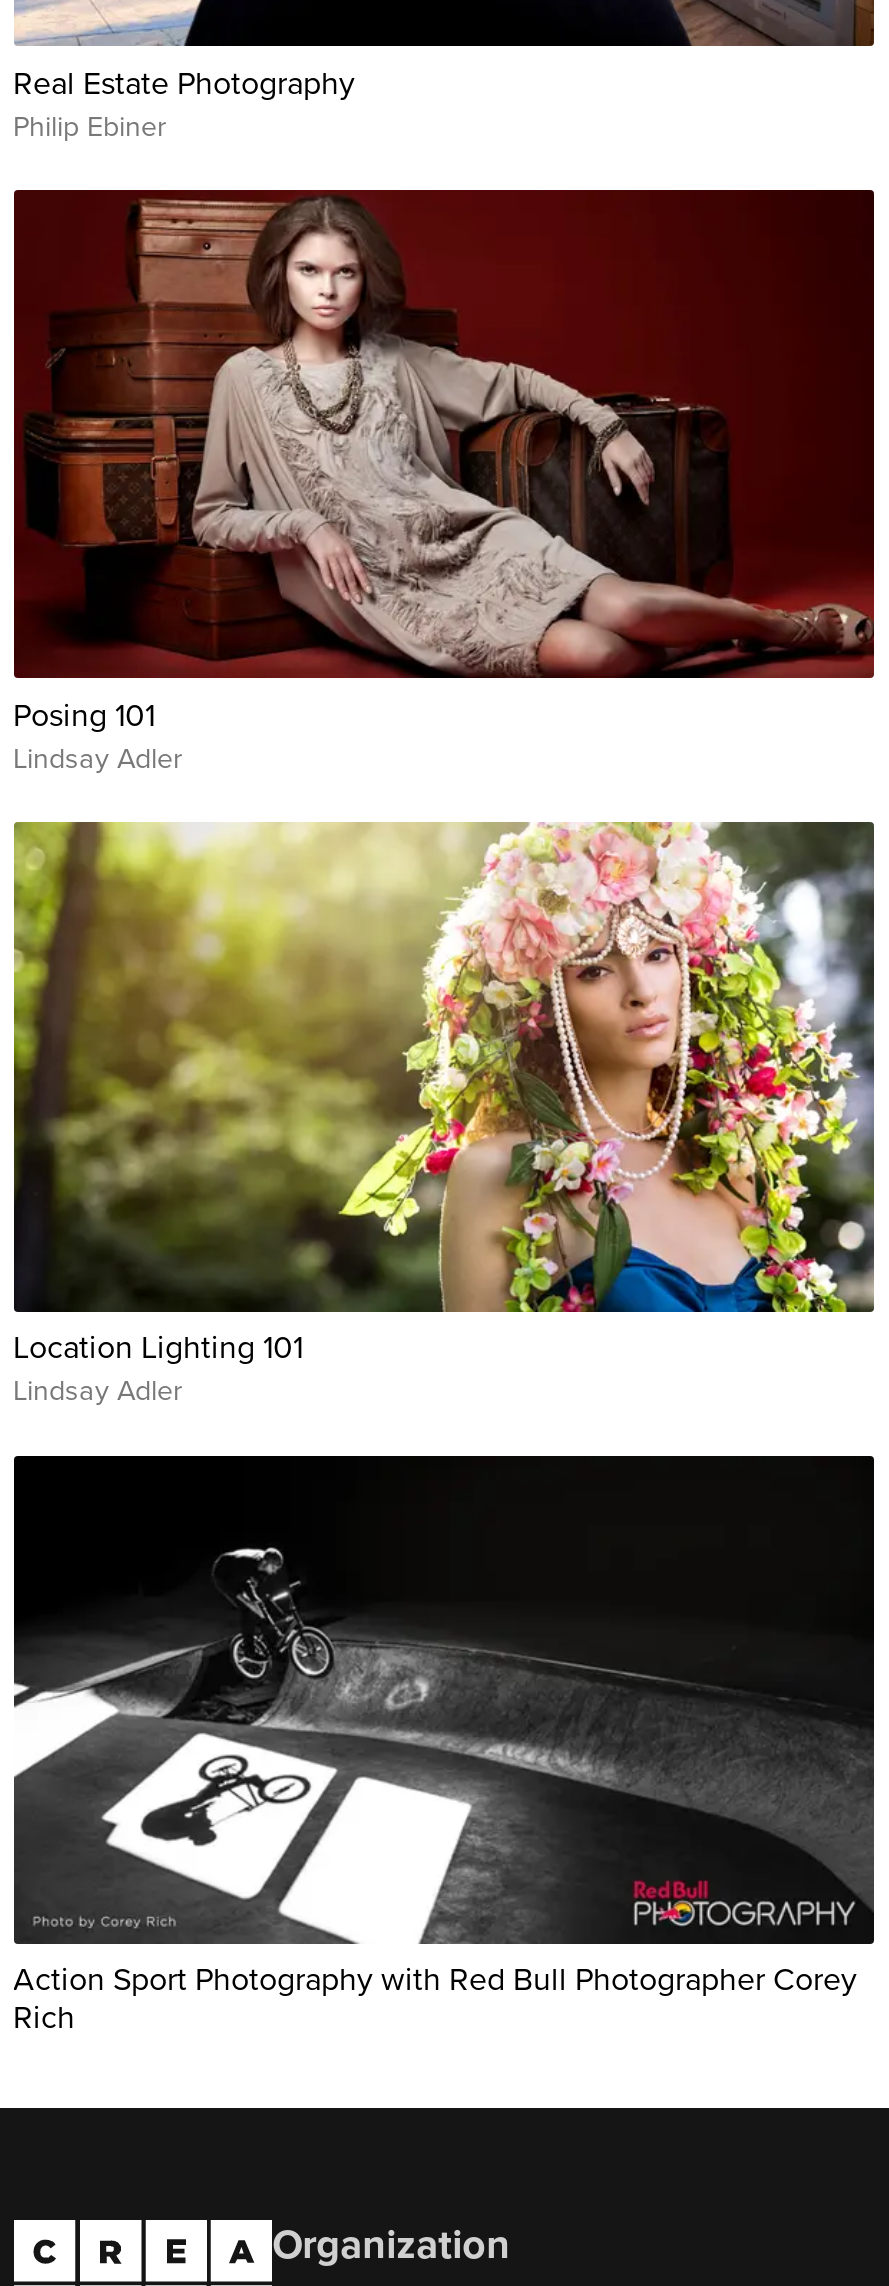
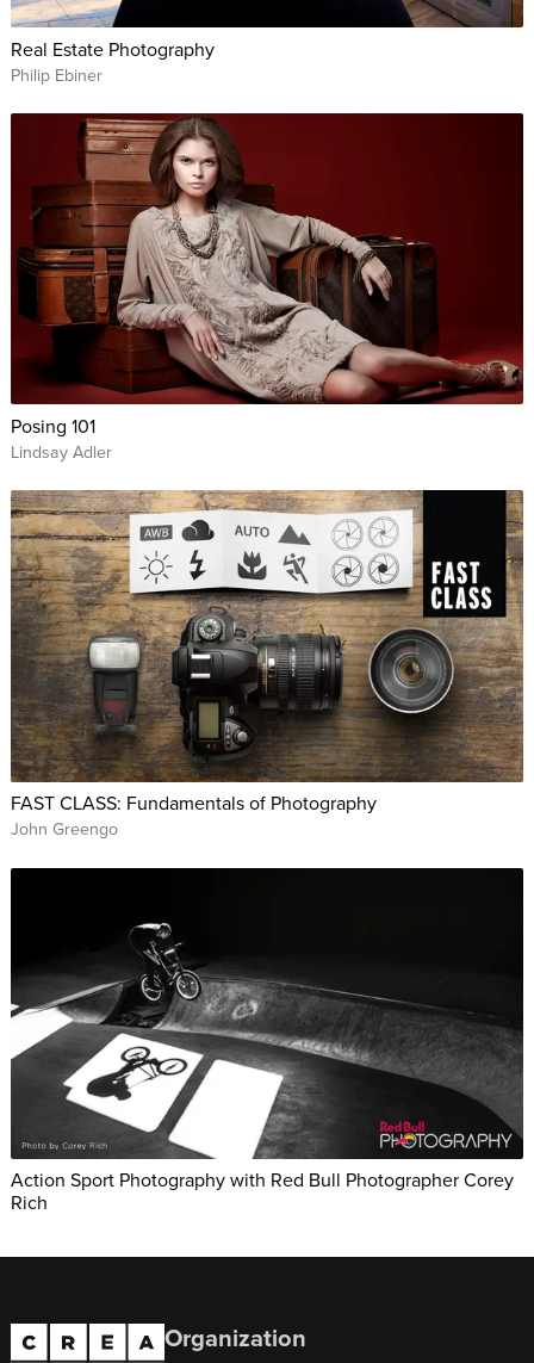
- [image]
- Location Lighting 101
- Lindsay Adler
+ [image]
+ FAST CLASS: Fundamentals of Photography
+ John Greengo
